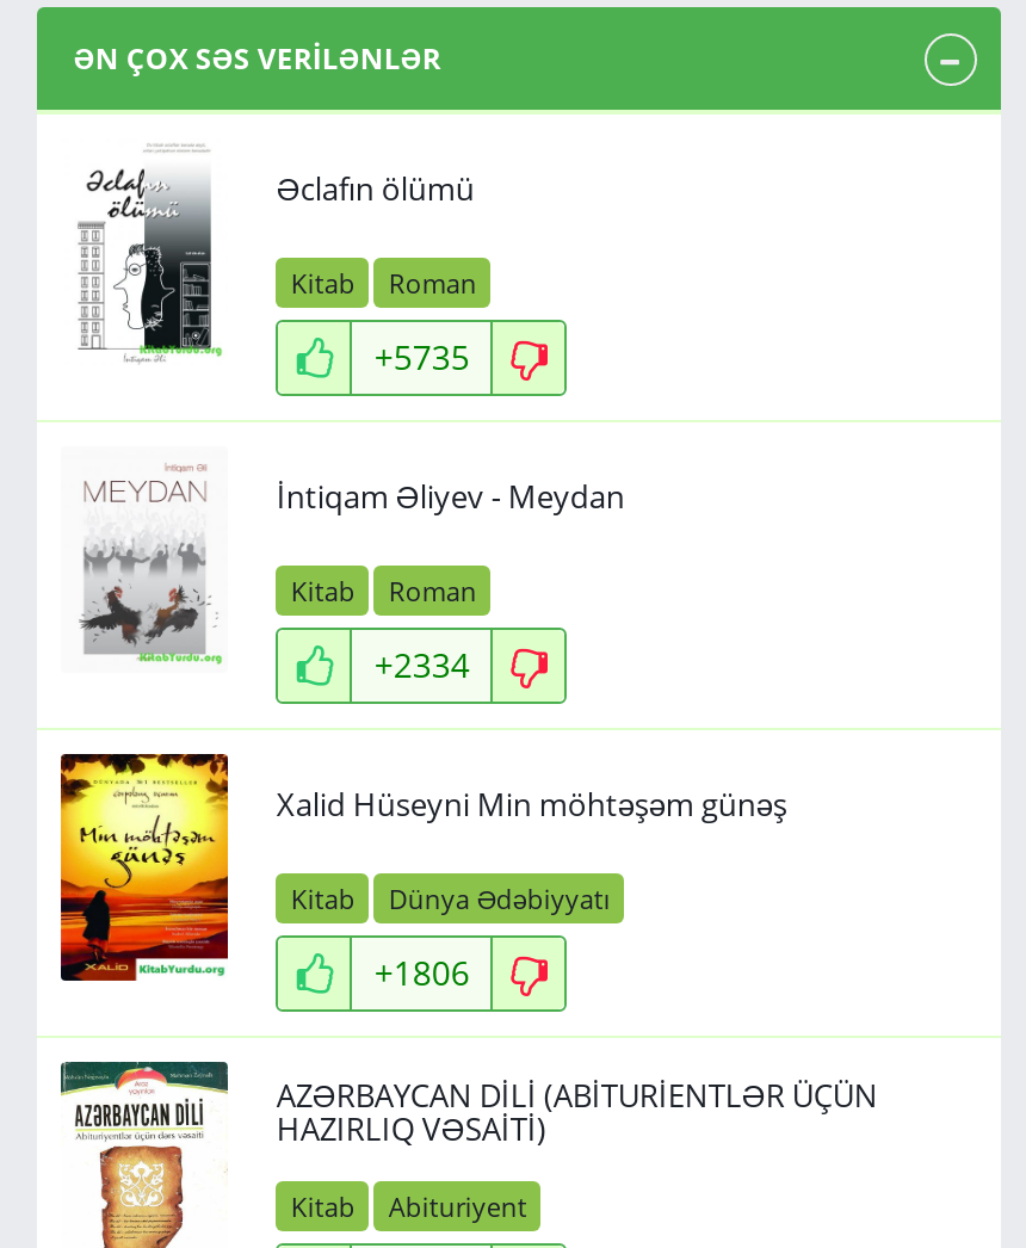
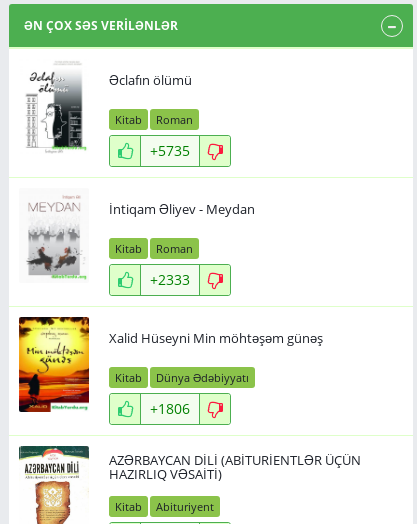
- +2334
+ +2333
